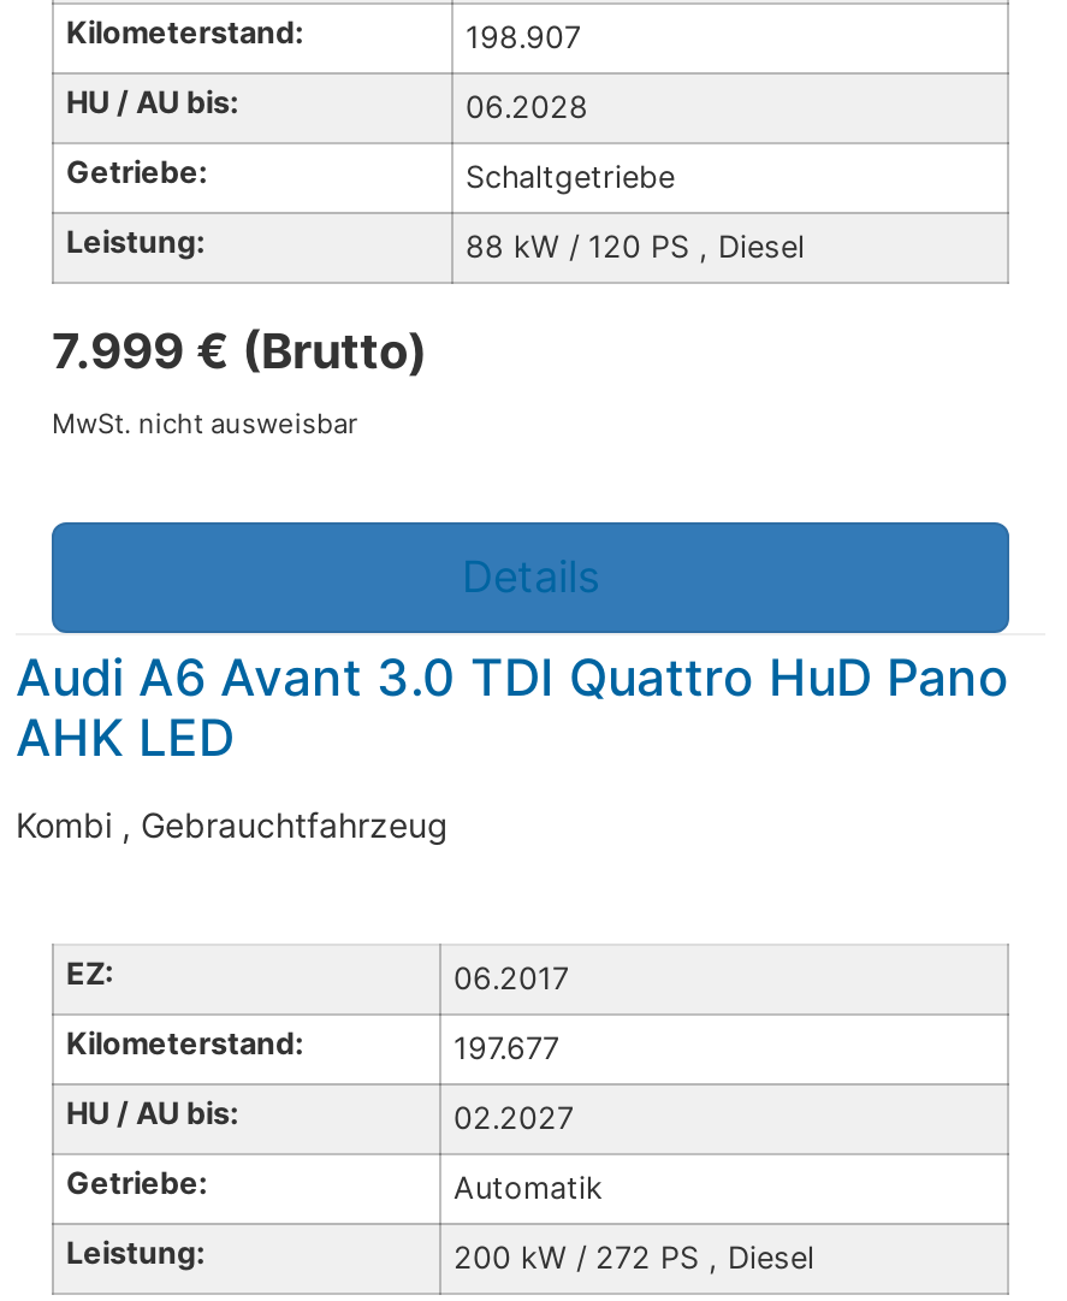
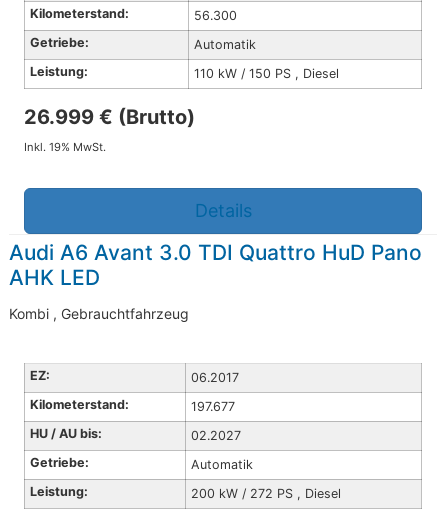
- 198.907
- HU / AU bis:
- 06.2028
+ 56.300

- Schaltgetriebe
+ Automatik

- 88 kW / 120 PS , Diesel
+ 110 kW / 150 PS , Diesel

- 7.999 € (Brutto)
+ 26.999 € (Brutto)

- MwSt. nicht ausweisbar
+ Inkl. 19% MwSt.
